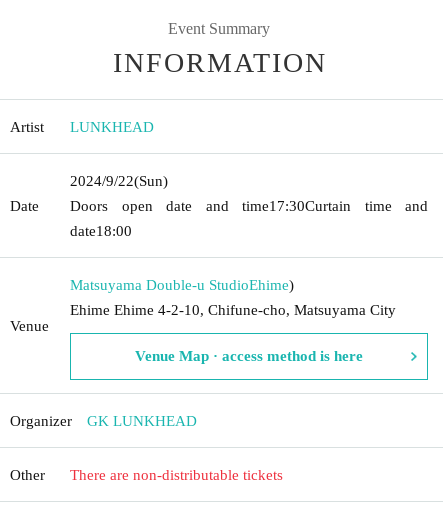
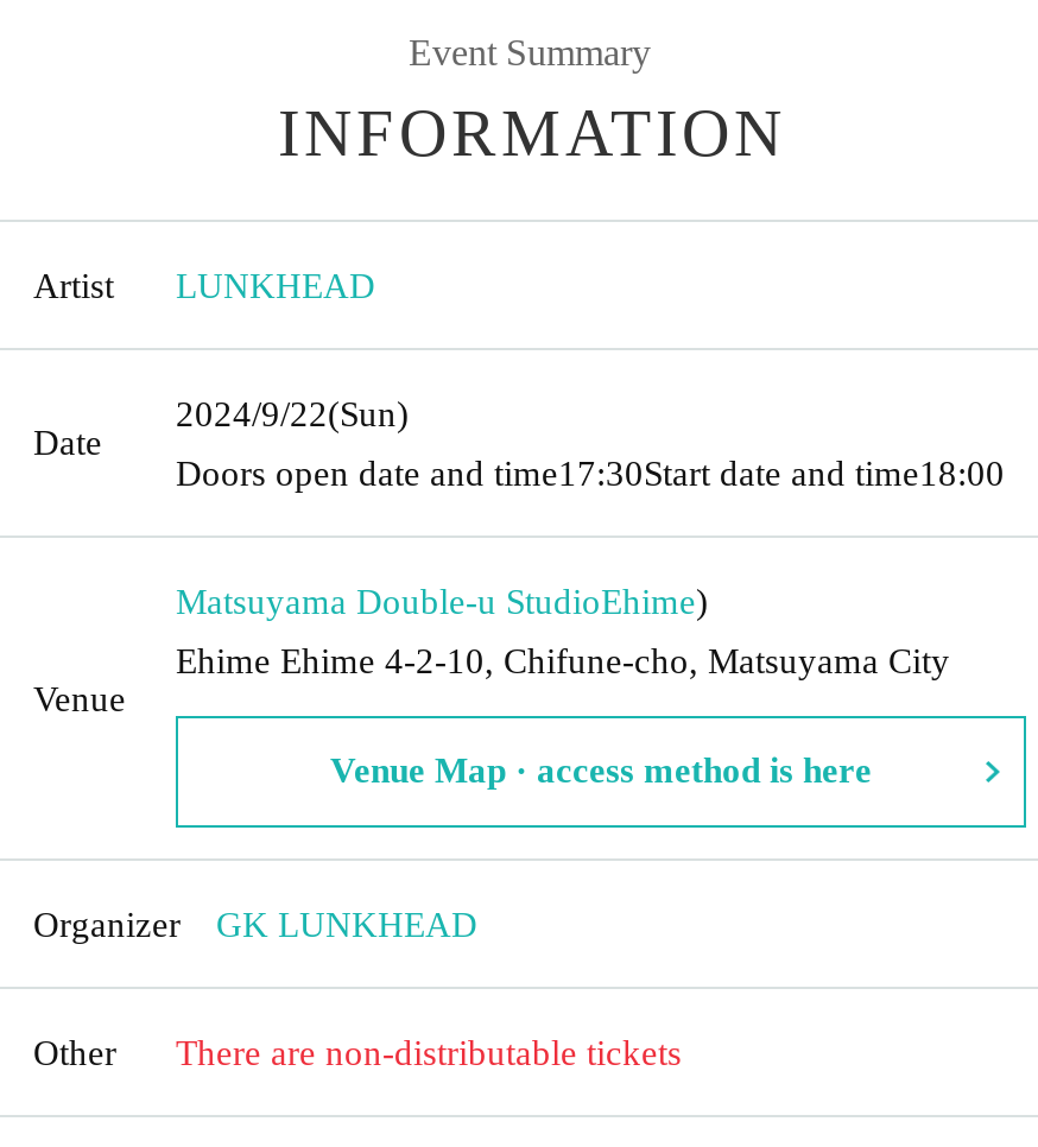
- Doors open date and time 17:30Curtain time and
- date 18:00
+ Doors open date and time17:30Start date and time18:00
